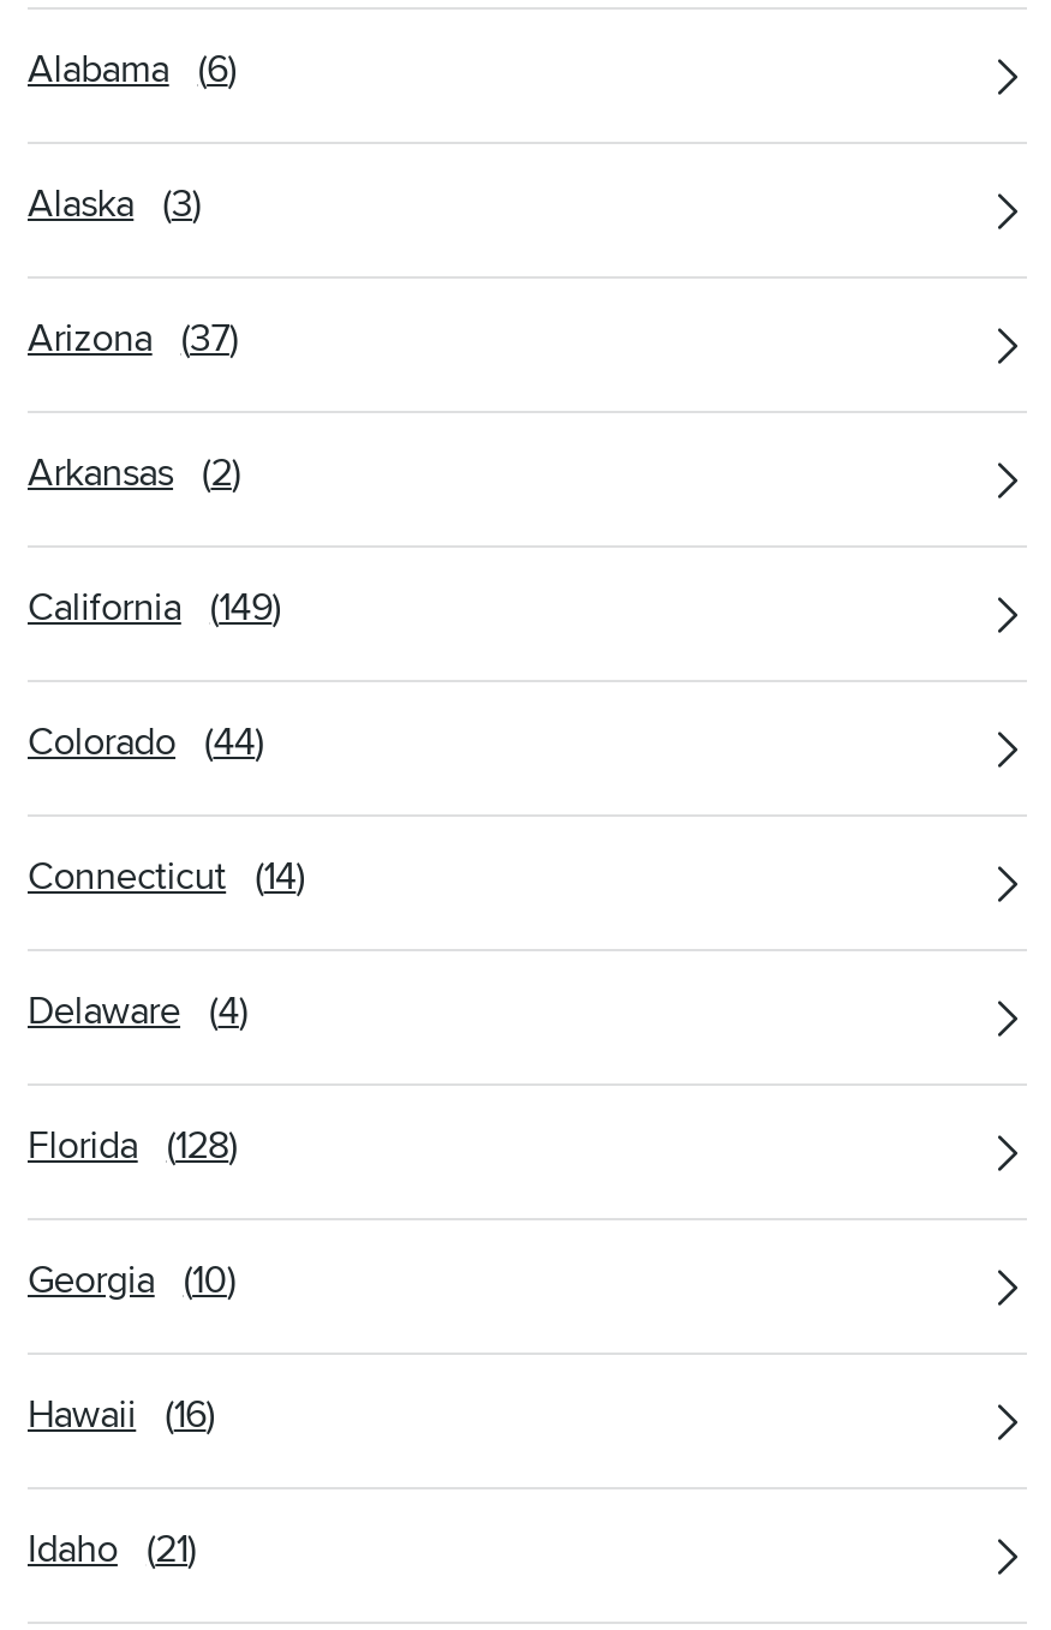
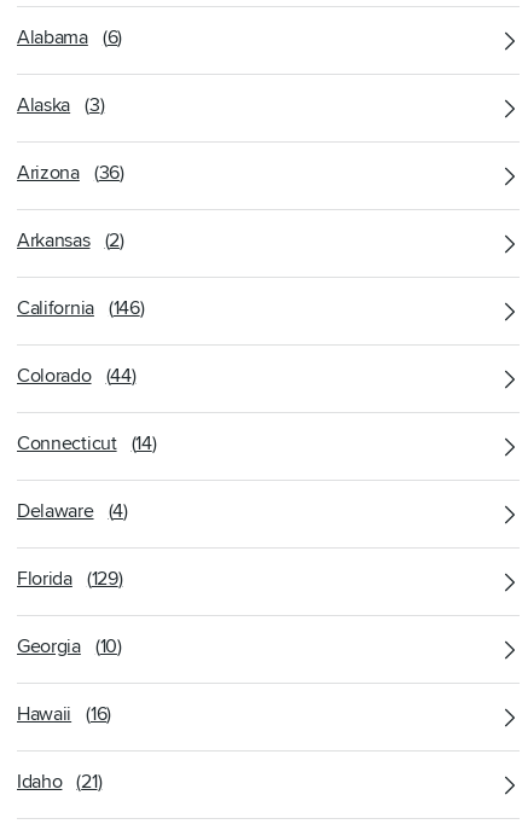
- Arizona (37)
+ Arizona (36)

- California (149)
+ California (146)

- Florida (128)
+ Florida (129)
